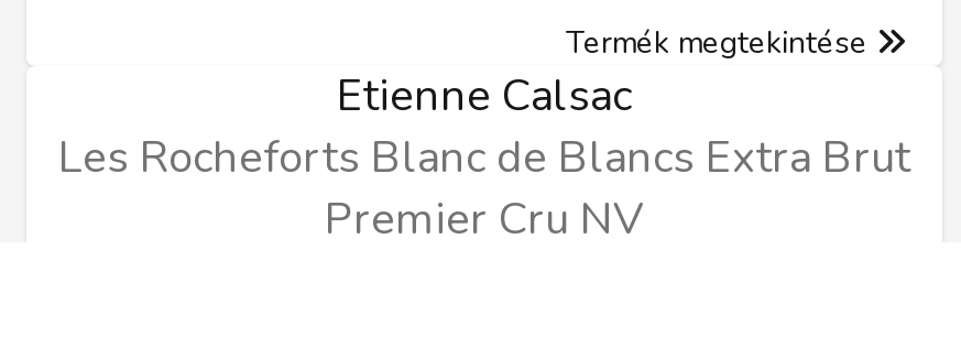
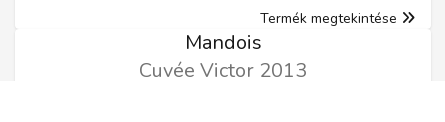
- Etienne Calsac
- Les Rocheforts Blanc de Blancs Extra Brut
- Premier Cru NV
+ Mandois
+ Cuvée Victor 2013
